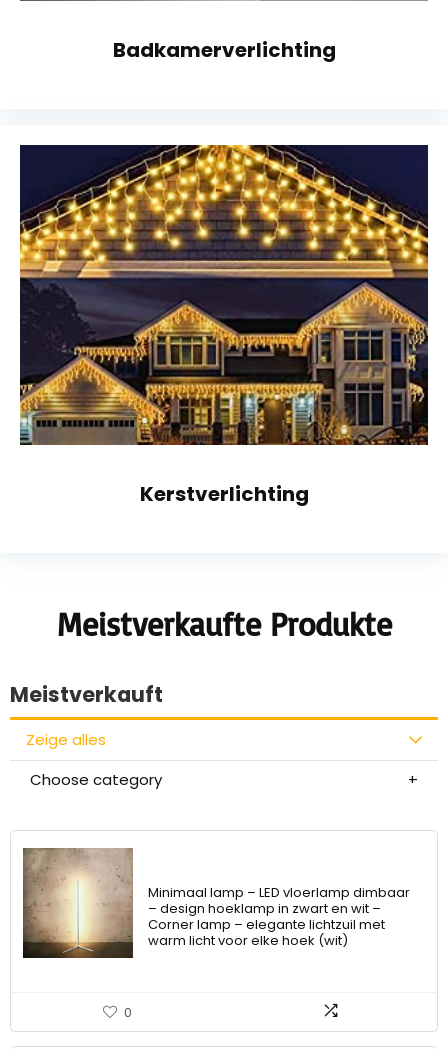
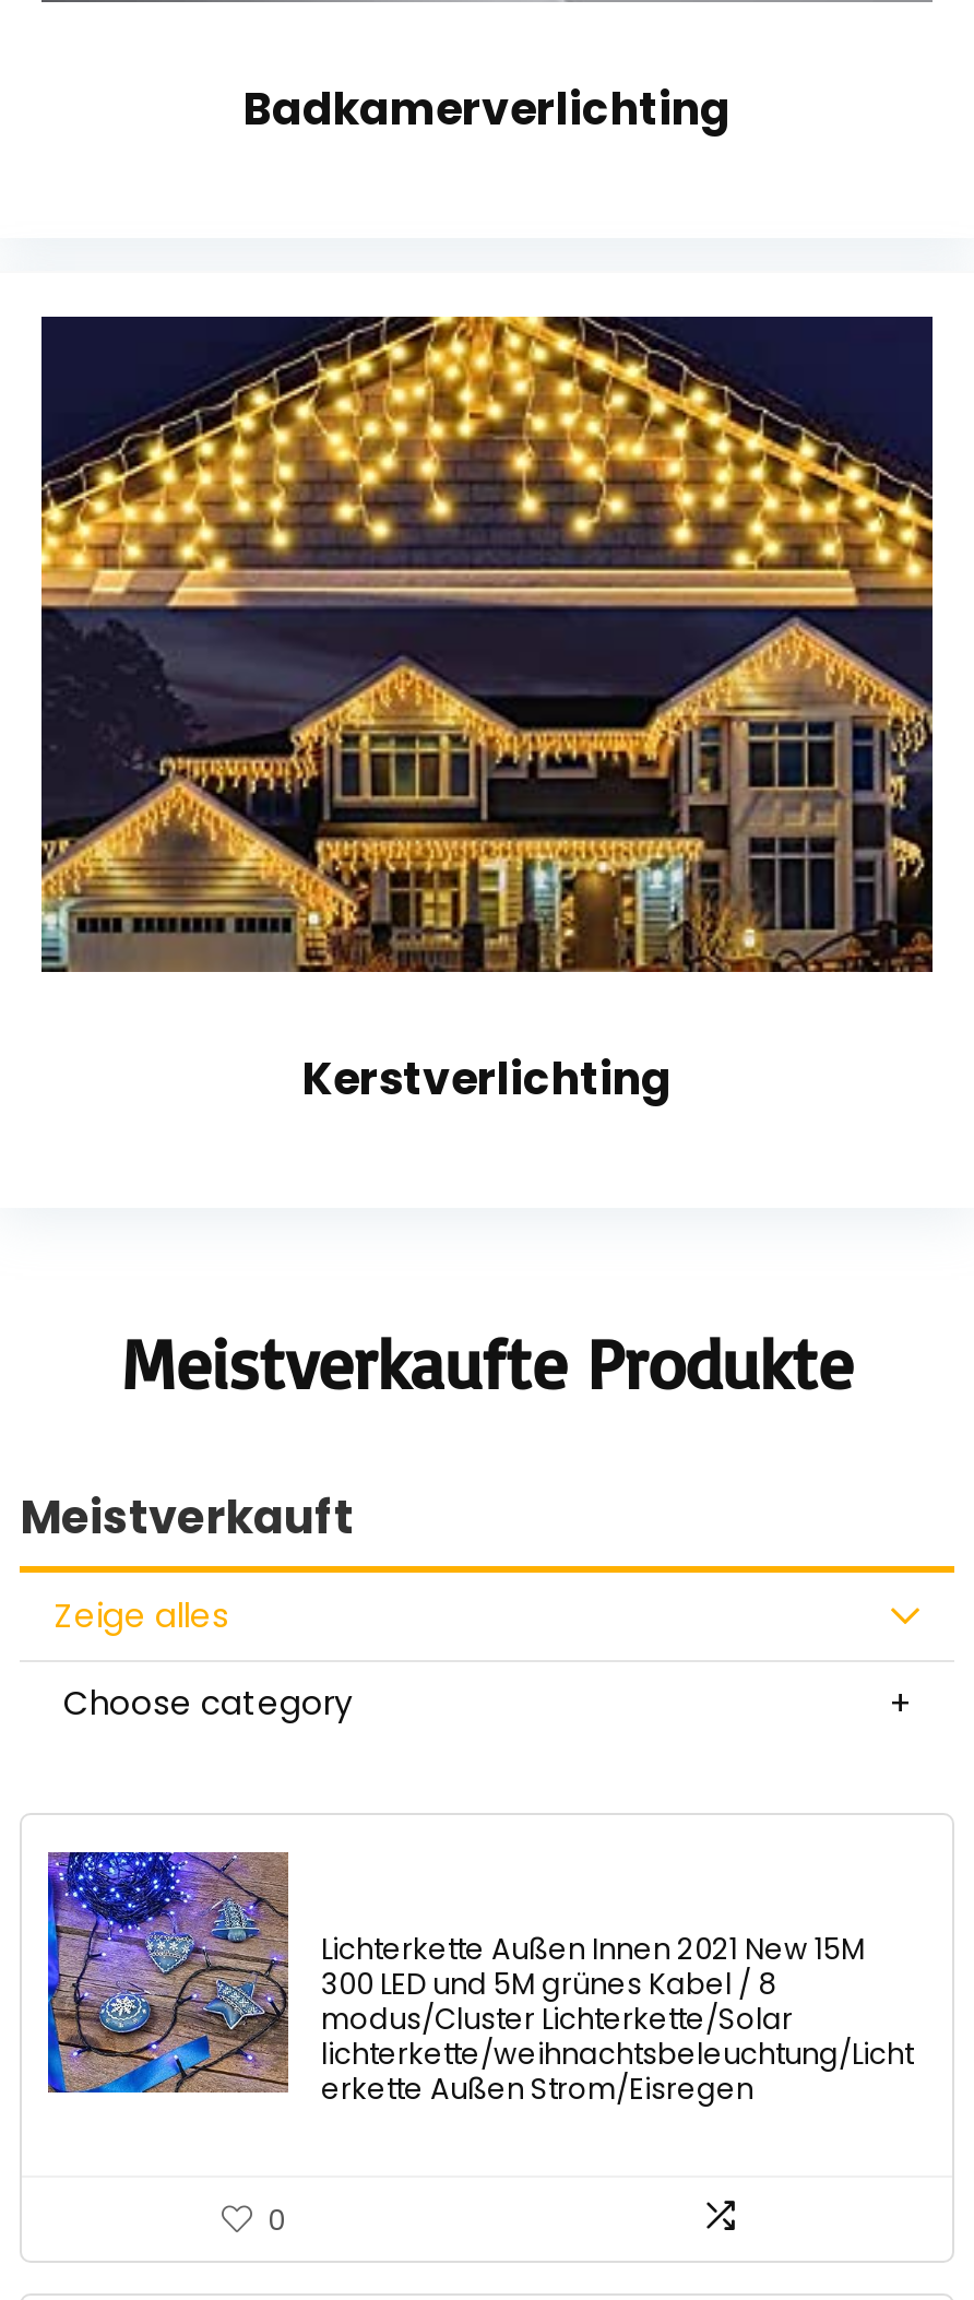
- [image]
- Minimaal lamp – LED vloerlamp dimbaar
- – design hoeklamp in zwart en wit –
- Corner lamp – elegante lichtzuil met
- warm licht voor elke hoek (wit)
+ [image]
+ Lichterkette Außen Innen 2021 New 15M
+ 300 LED und 5M grünes Kabel / 8
+ modus/Cluster Lichterkette/Solar
+ lichterkette/weihnachtsbeleuchtung/Licht
+ erkette Außen Strom/Eisregen
